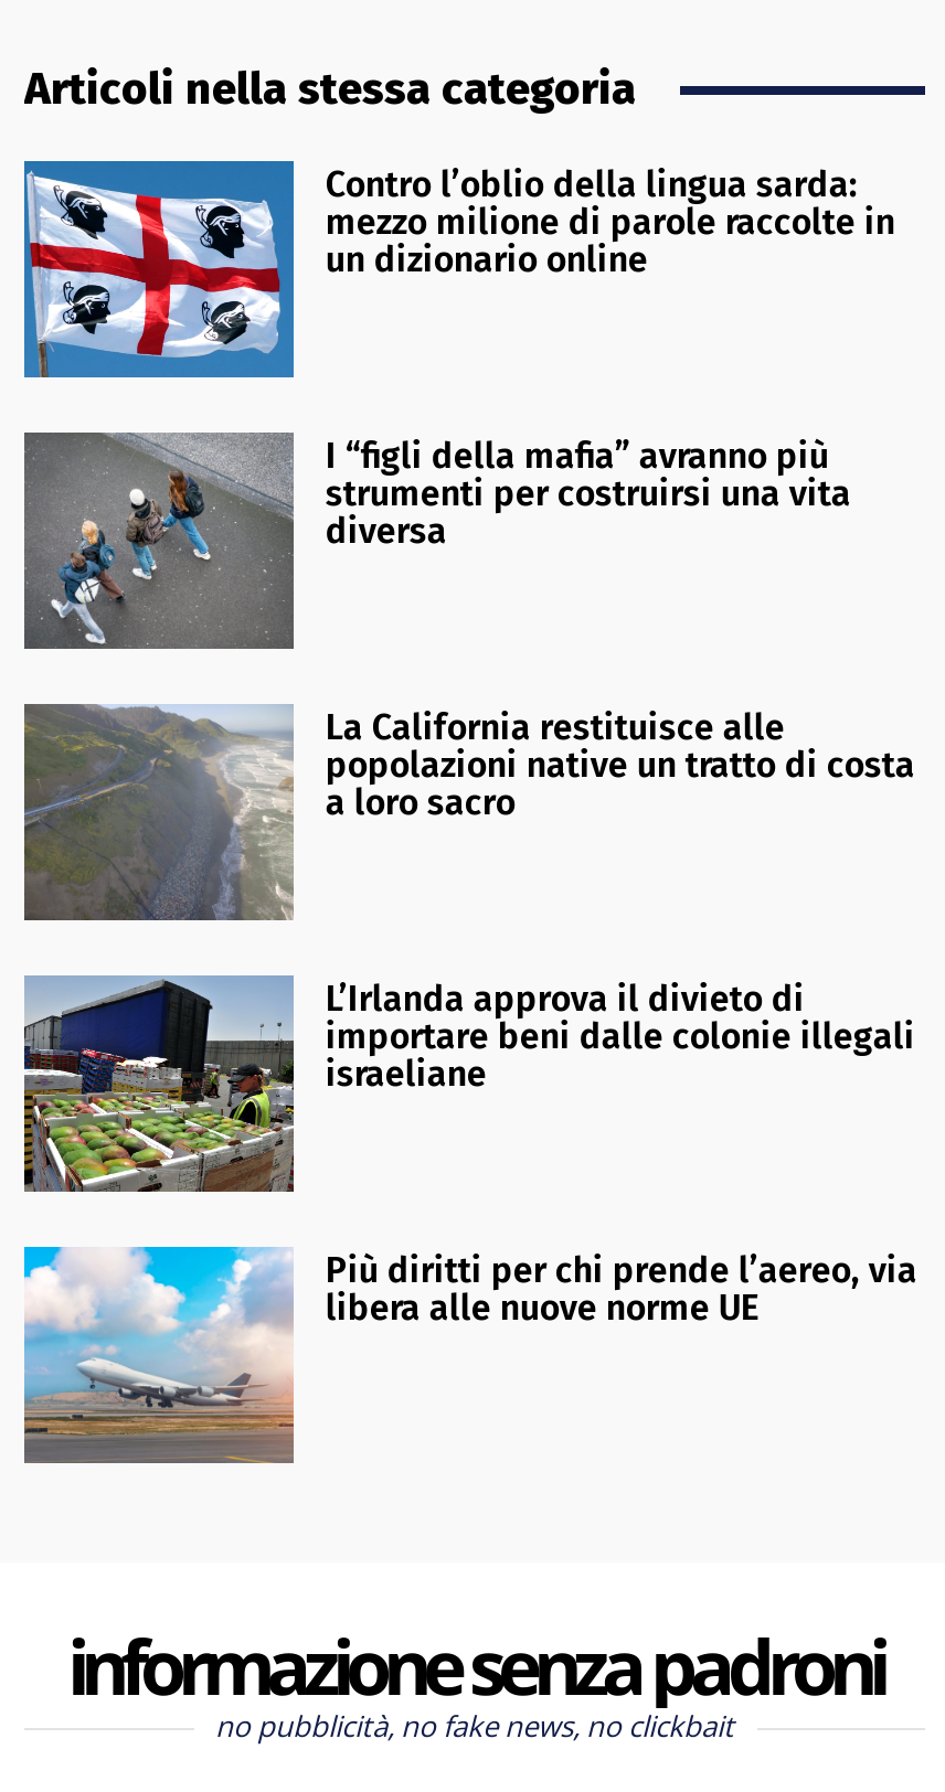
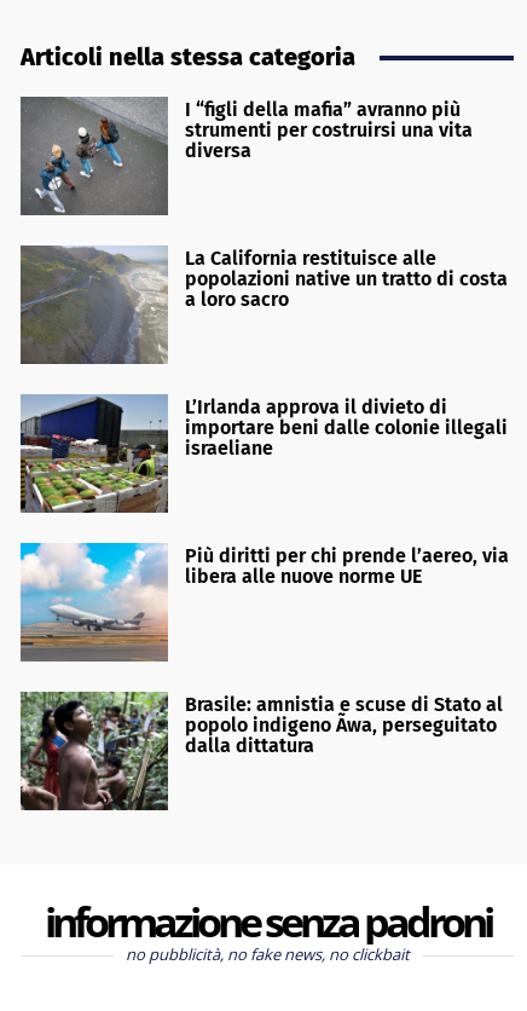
- [image]
- Contro l’oblio della lingua sarda:
- mezzo milione di parole raccolte in
- un dizionario online

moved up: [image] | I “figli della mafia” avranno più | strumenti per costruirsi una vita | ... | Più diritti per chi prende l’aereo, via | libera alle nuove norme UE

moved up: [image]

+ [image]
+ Brasile: amnistia e scuse di Stato al
+ popolo indigeno Ãwa, perseguitato
+ dalla dittatura
